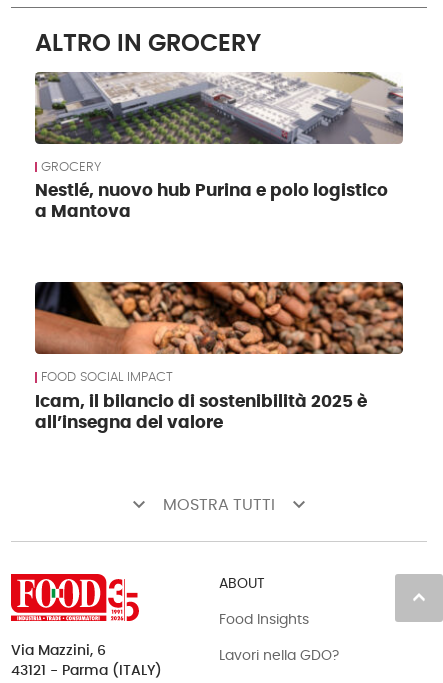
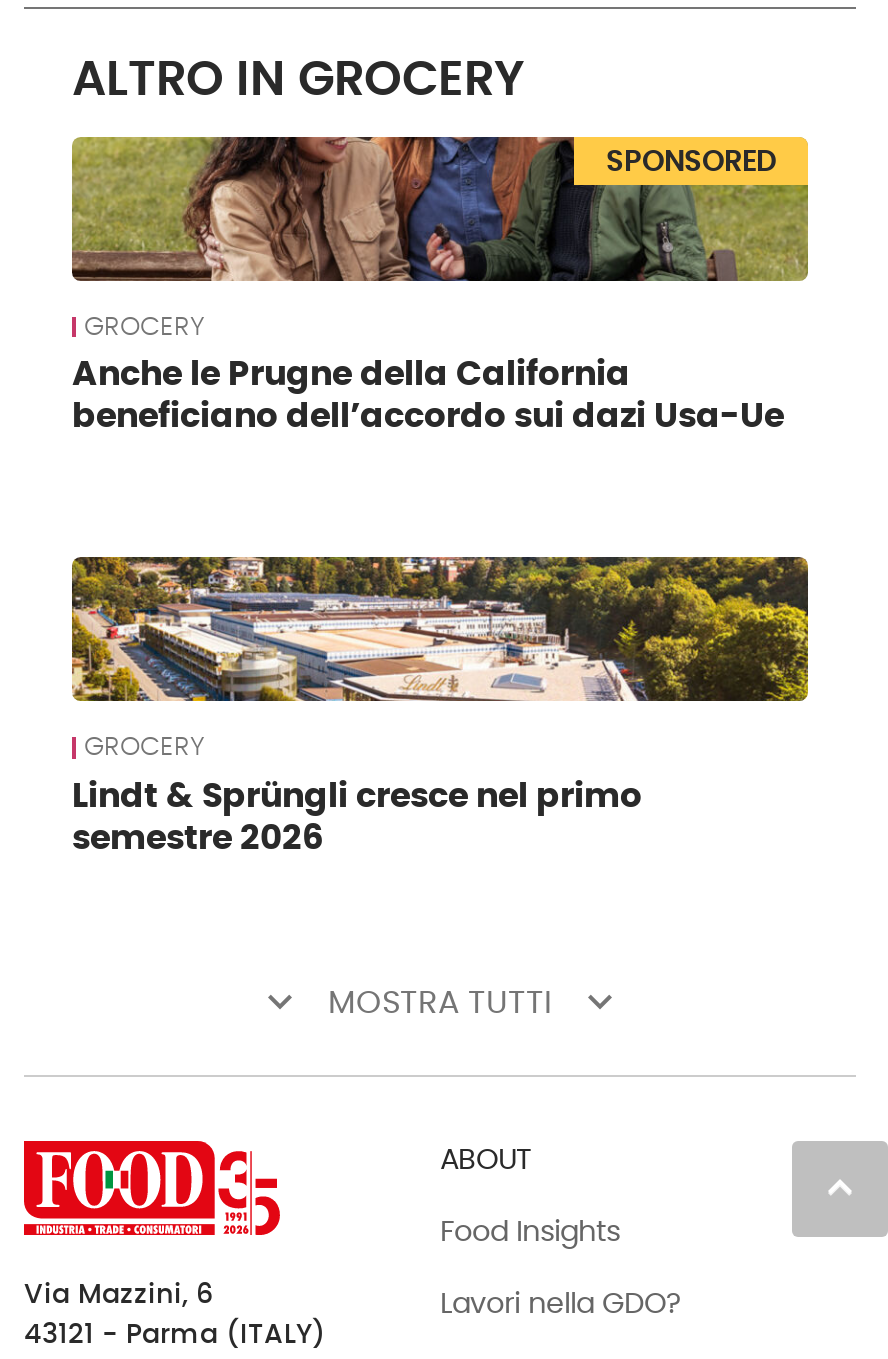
+ SPONSORED

- [image]
- Nestlé, nuovo hub Purina e polo logistico
- a Mantova
+ [image]
+ Anche le Prugne della California
+ beneficiano dell’accordo sui dazi Usa-Ue

- [image]
- FOOD SOCIAL IMPACT
+ [image]
+ GROCERY

- Icam, il bilancio di sostenibilità 2025 è
- all’insegna del valore
+ Lindt & Sprüngli cresce nel primo
+ semestre 2026
